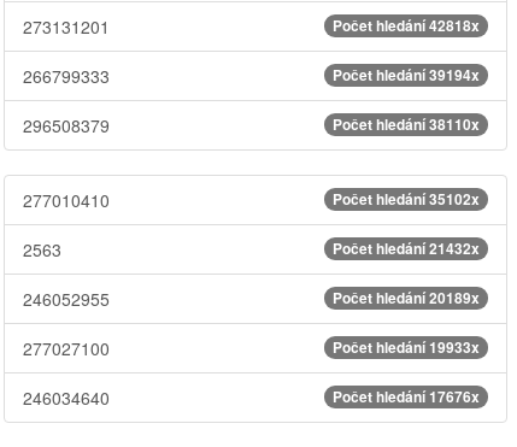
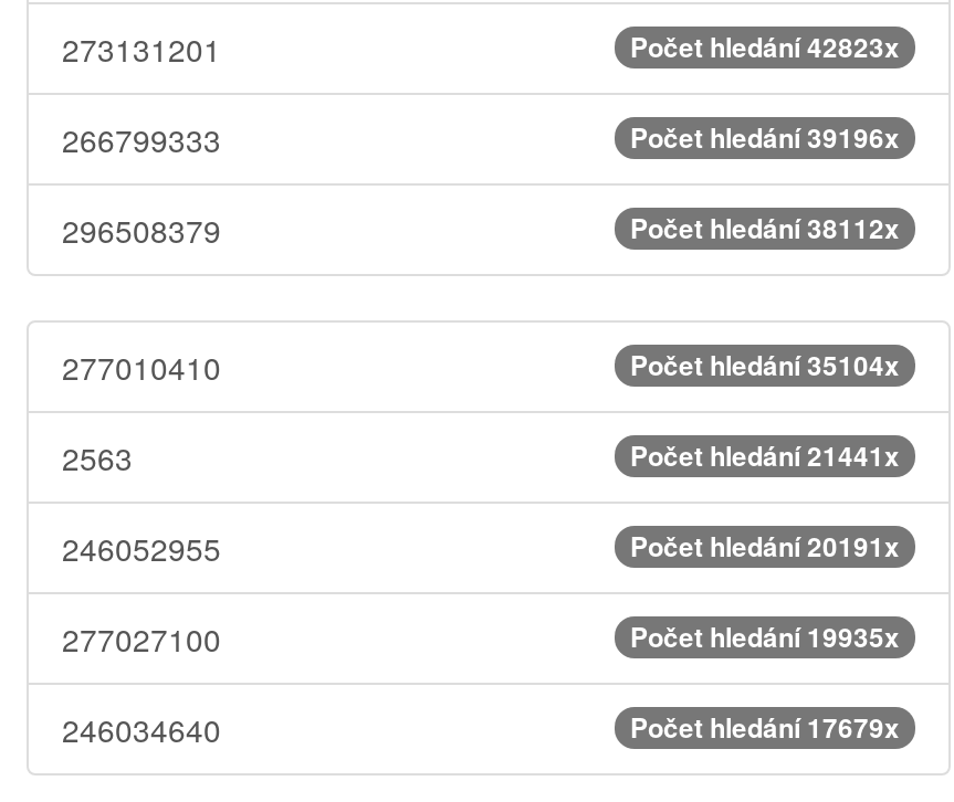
- Počet hledání 42818x
+ Počet hledání 42823x

- Počet hledání 39194x
+ Počet hledání 39196x

- Počet hledání 38110x
+ Počet hledání 38112x

- Počet hledání 35102x
+ Počet hledání 35104x

- Počet hledání 21432x
+ Počet hledání 21441x

- Počet hledání 20189x
+ Počet hledání 20191x

- Počet hledání 19933x
+ Počet hledání 19935x

- Počet hledání 17676x
+ Počet hledání 17679x
